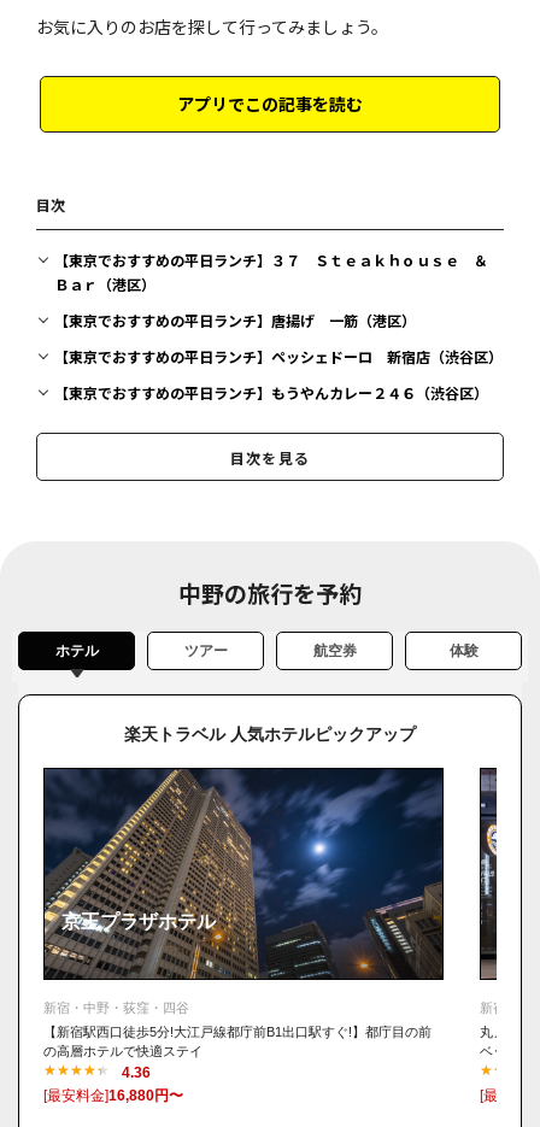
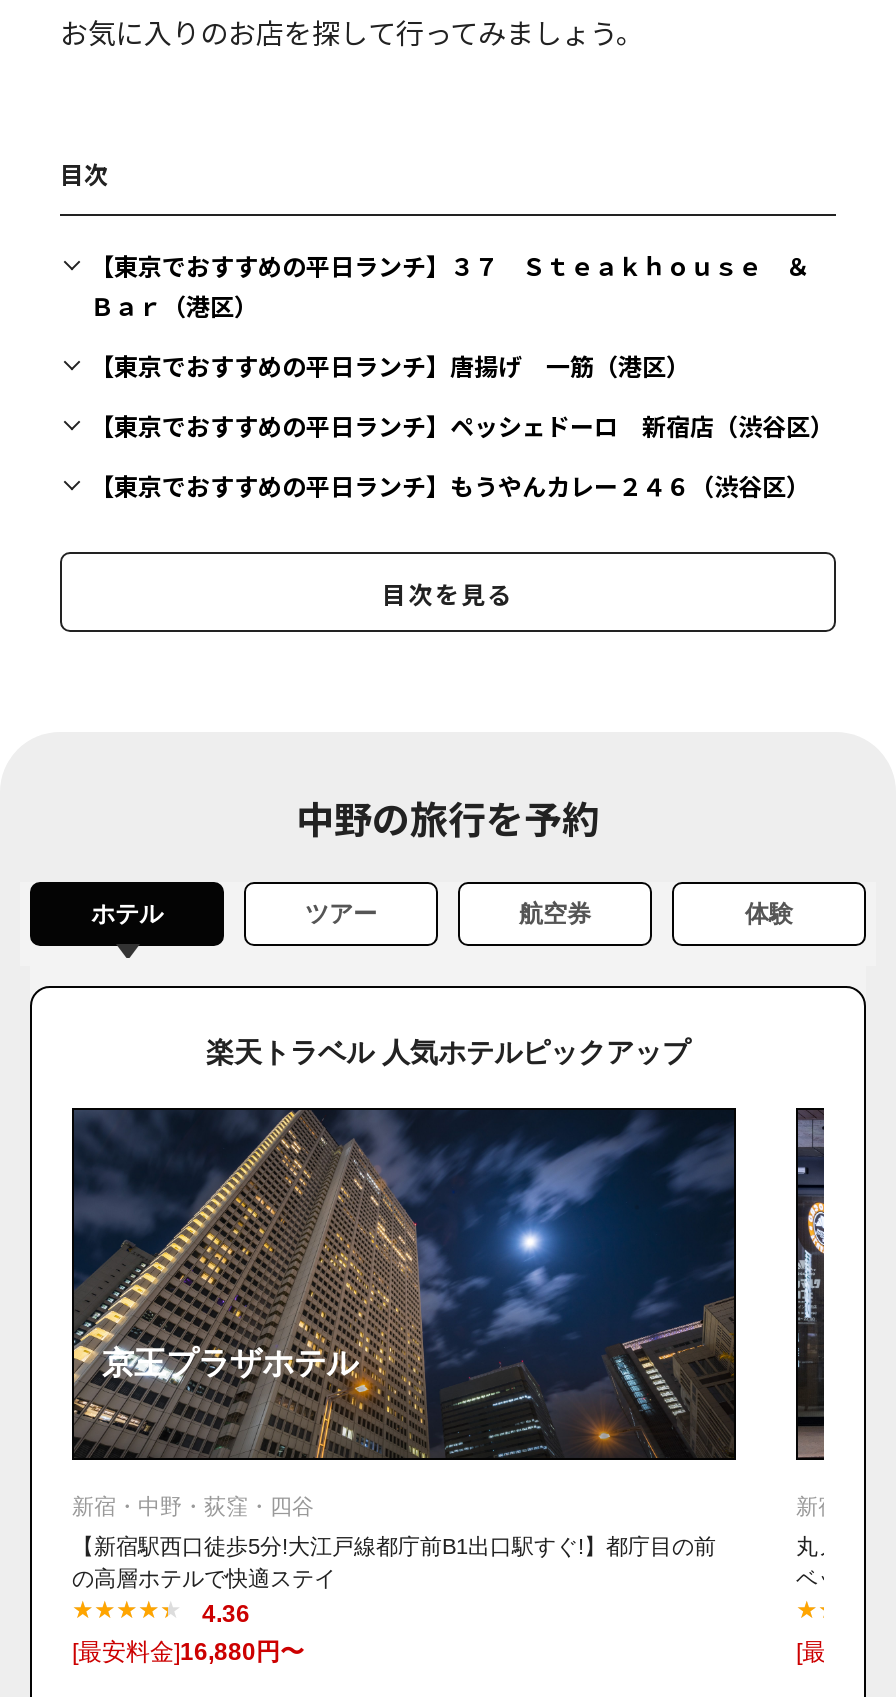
- アプリでこの記事を読む
